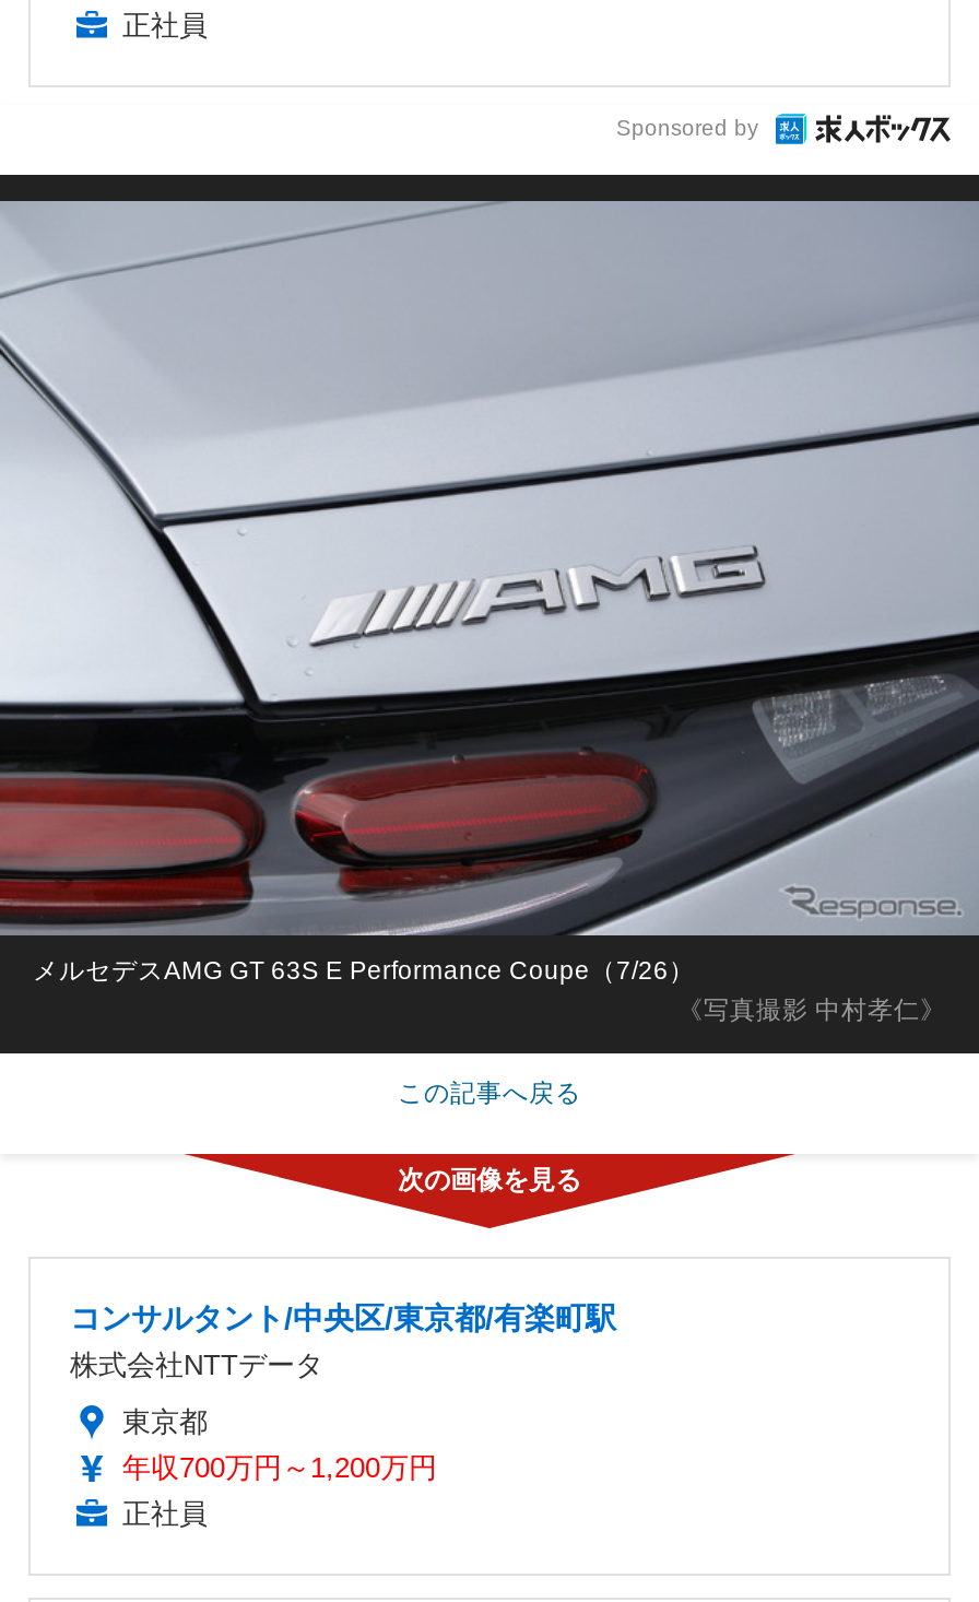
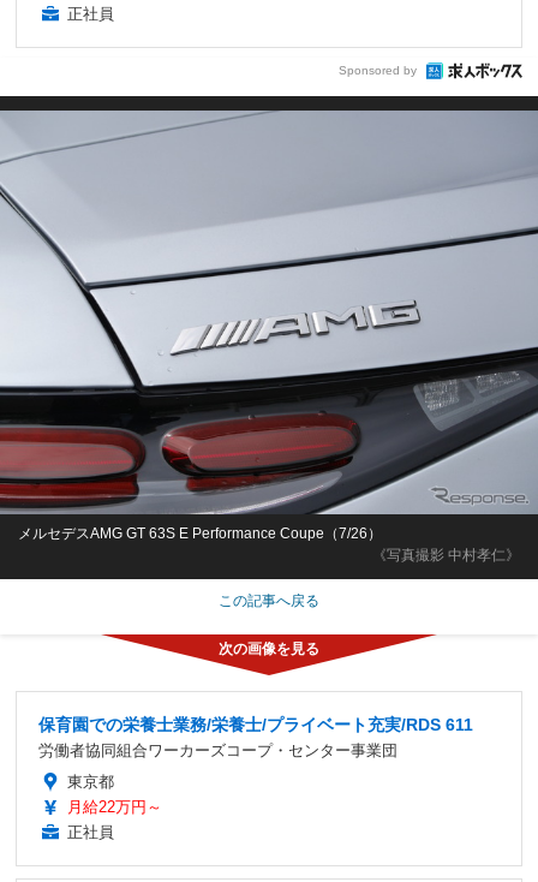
- コンサルタント/中央区/東京都/有楽町駅
- 株式会社NTTデータ
+ 保育園での栄養士業務/栄養士/プライベート充実/RDS 611
+ 労働者協同組合ワーカーズコープ・センター事業団

- 年収700万円～1,200万円
+ 月給22万円～
